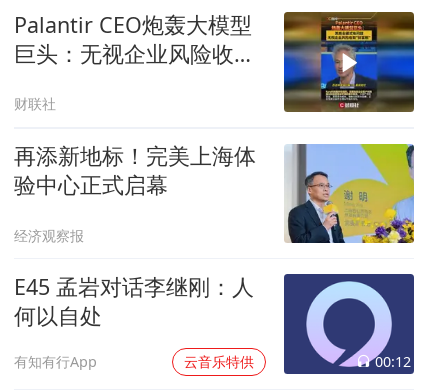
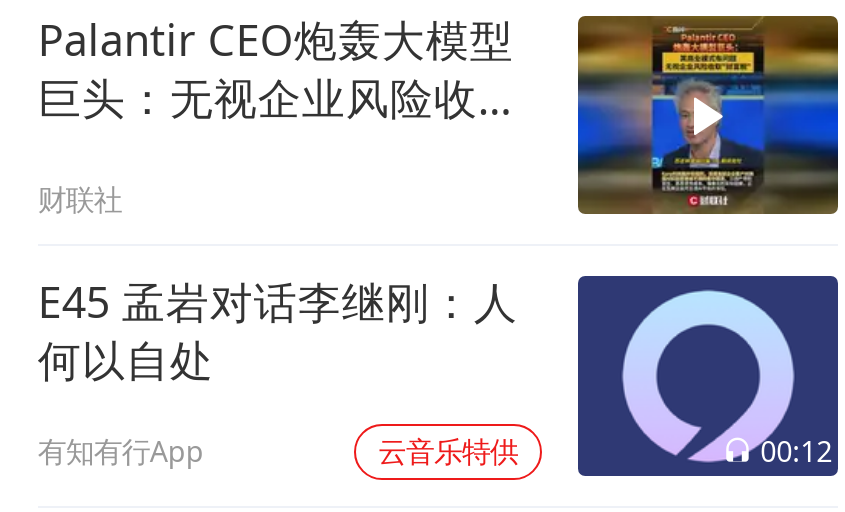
- [image]
- 再添新地标！完美上海体
- 验中心正式启幕
- 经济观察报
